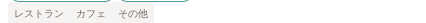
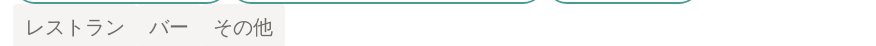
- カフェ
+ バー
